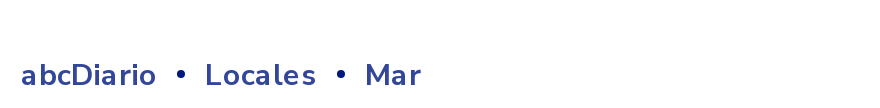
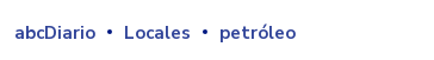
- Mar
+ petróleo
